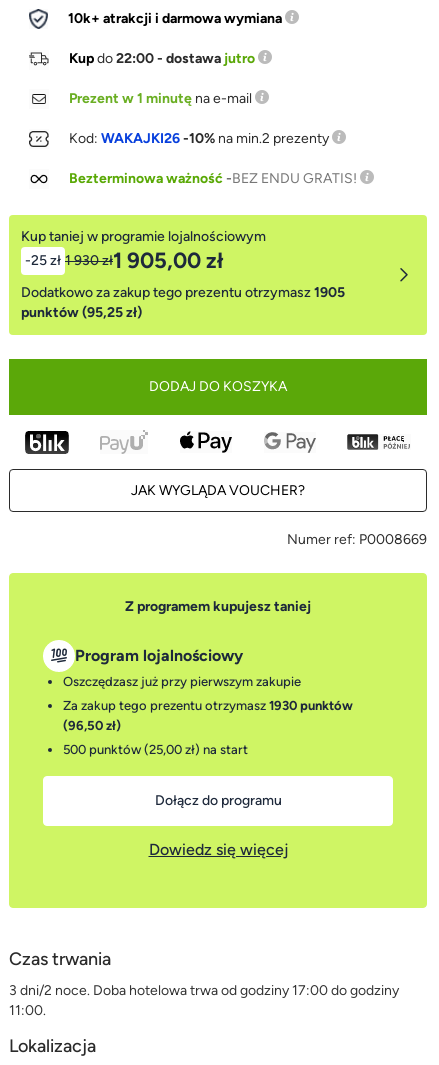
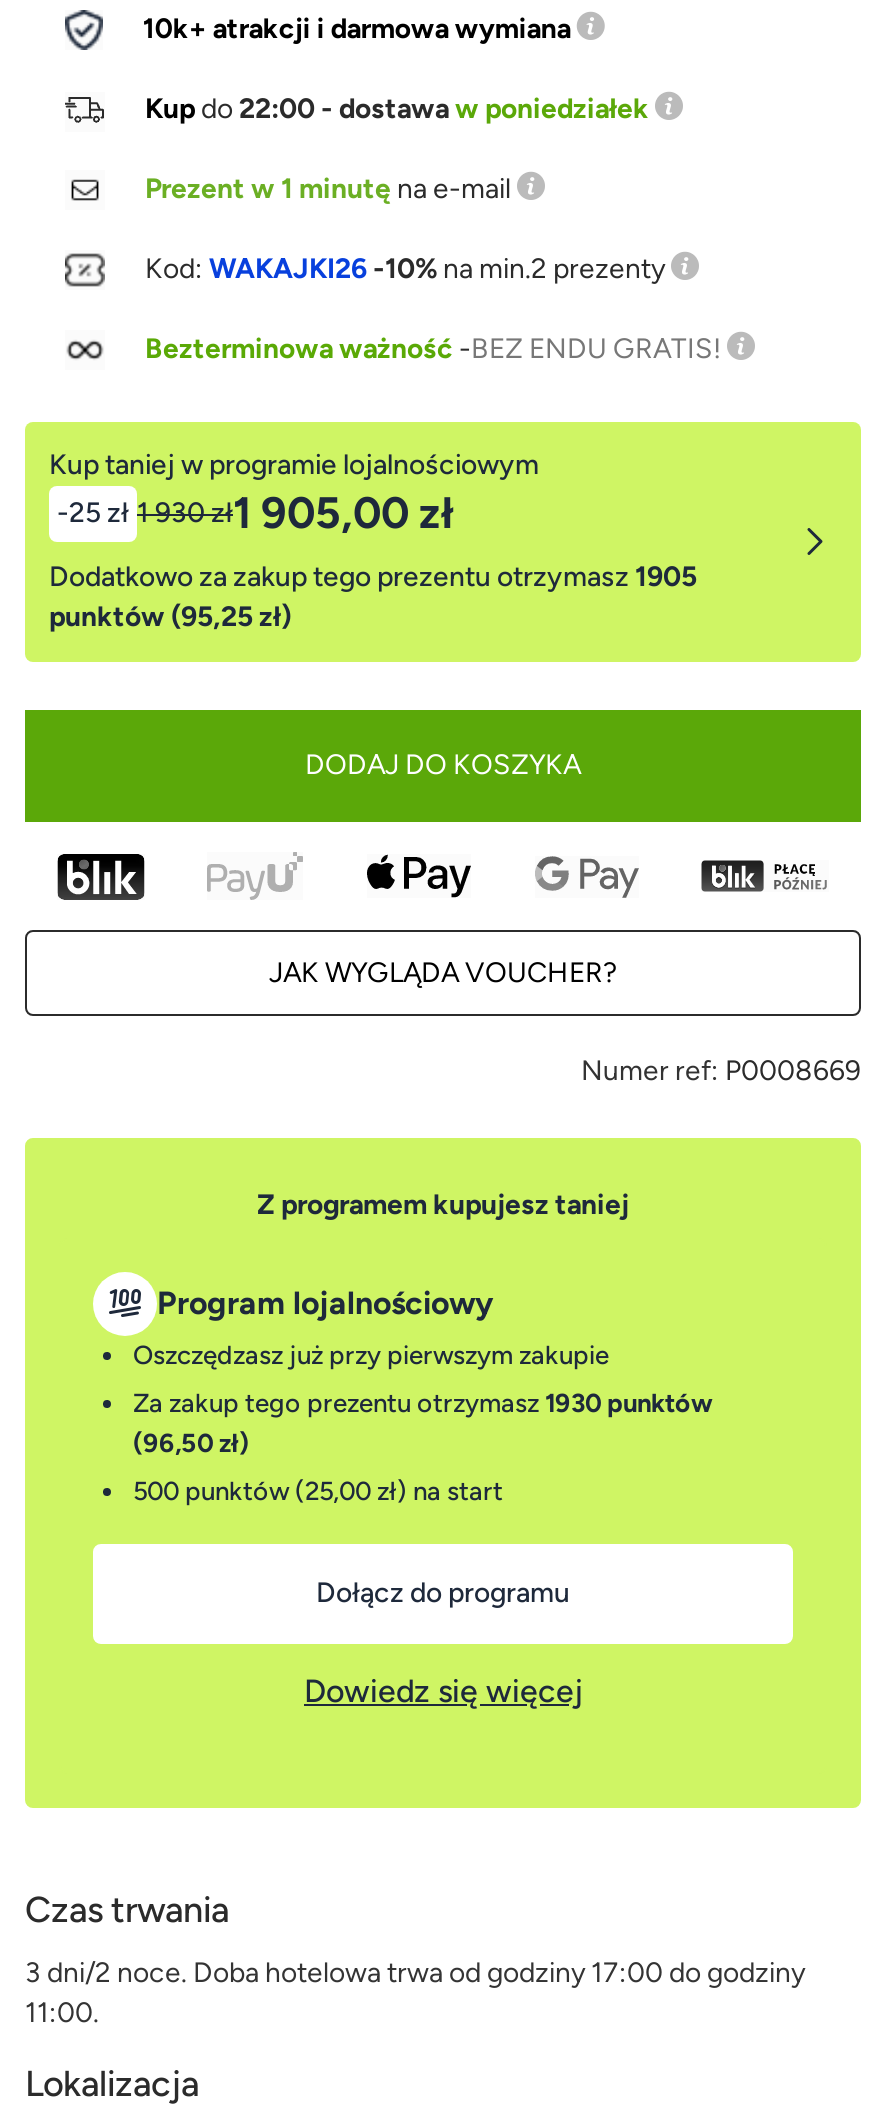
- Kup do 22:00 - dostawa jutro
+ Kup do 22:00 - dostawa w poniedziałek
